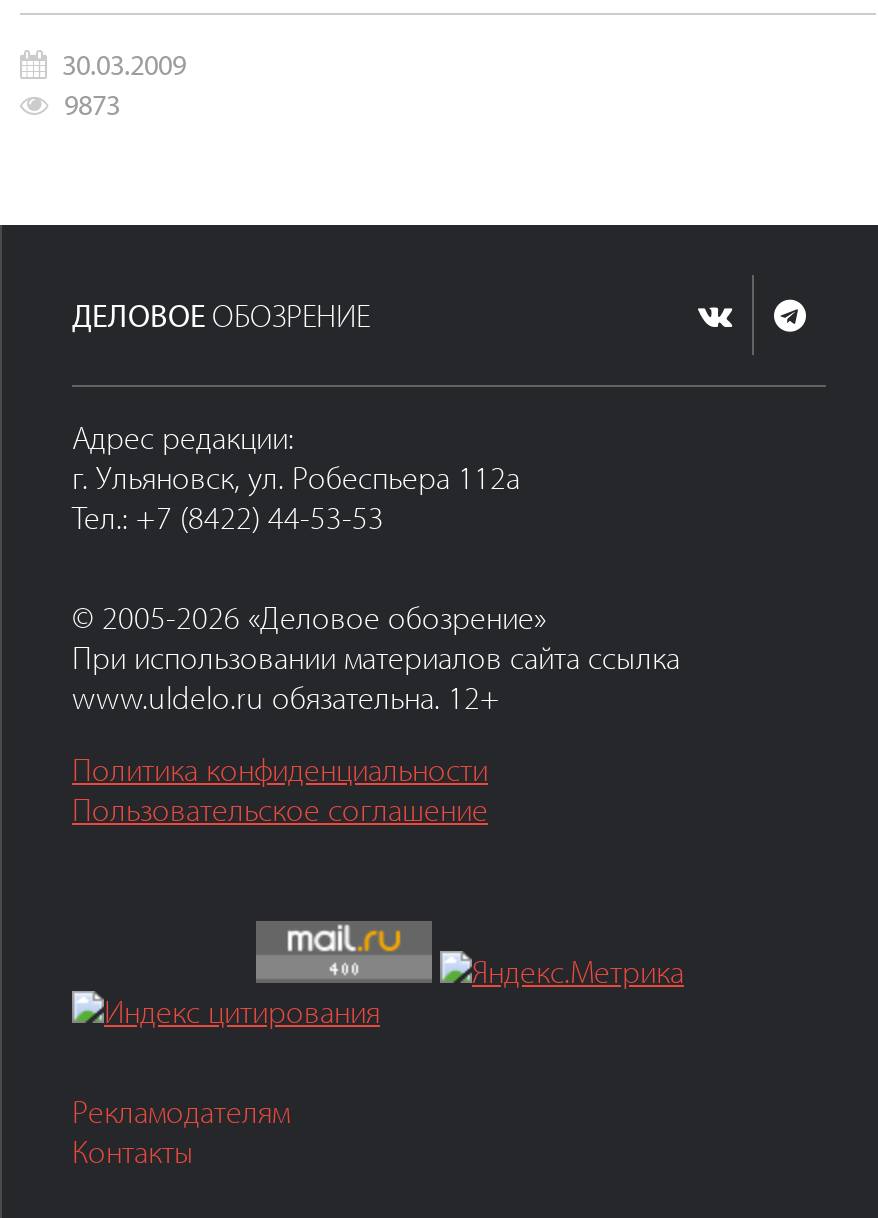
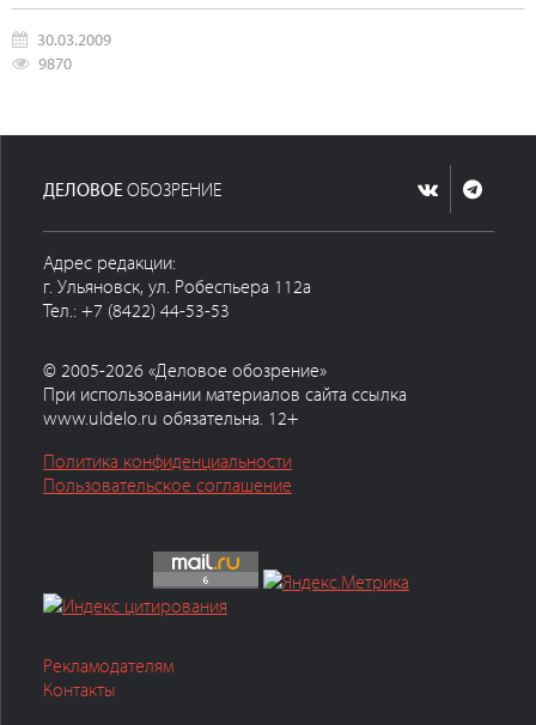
- 9873
+ 9870
